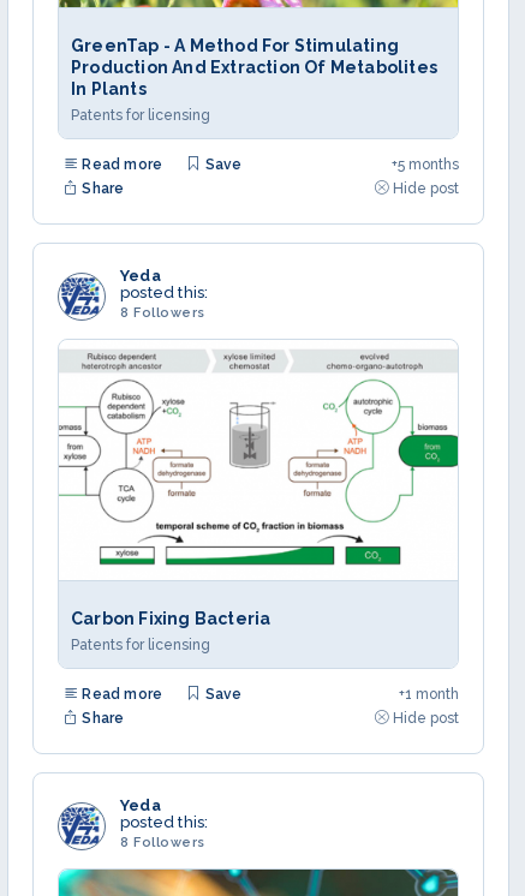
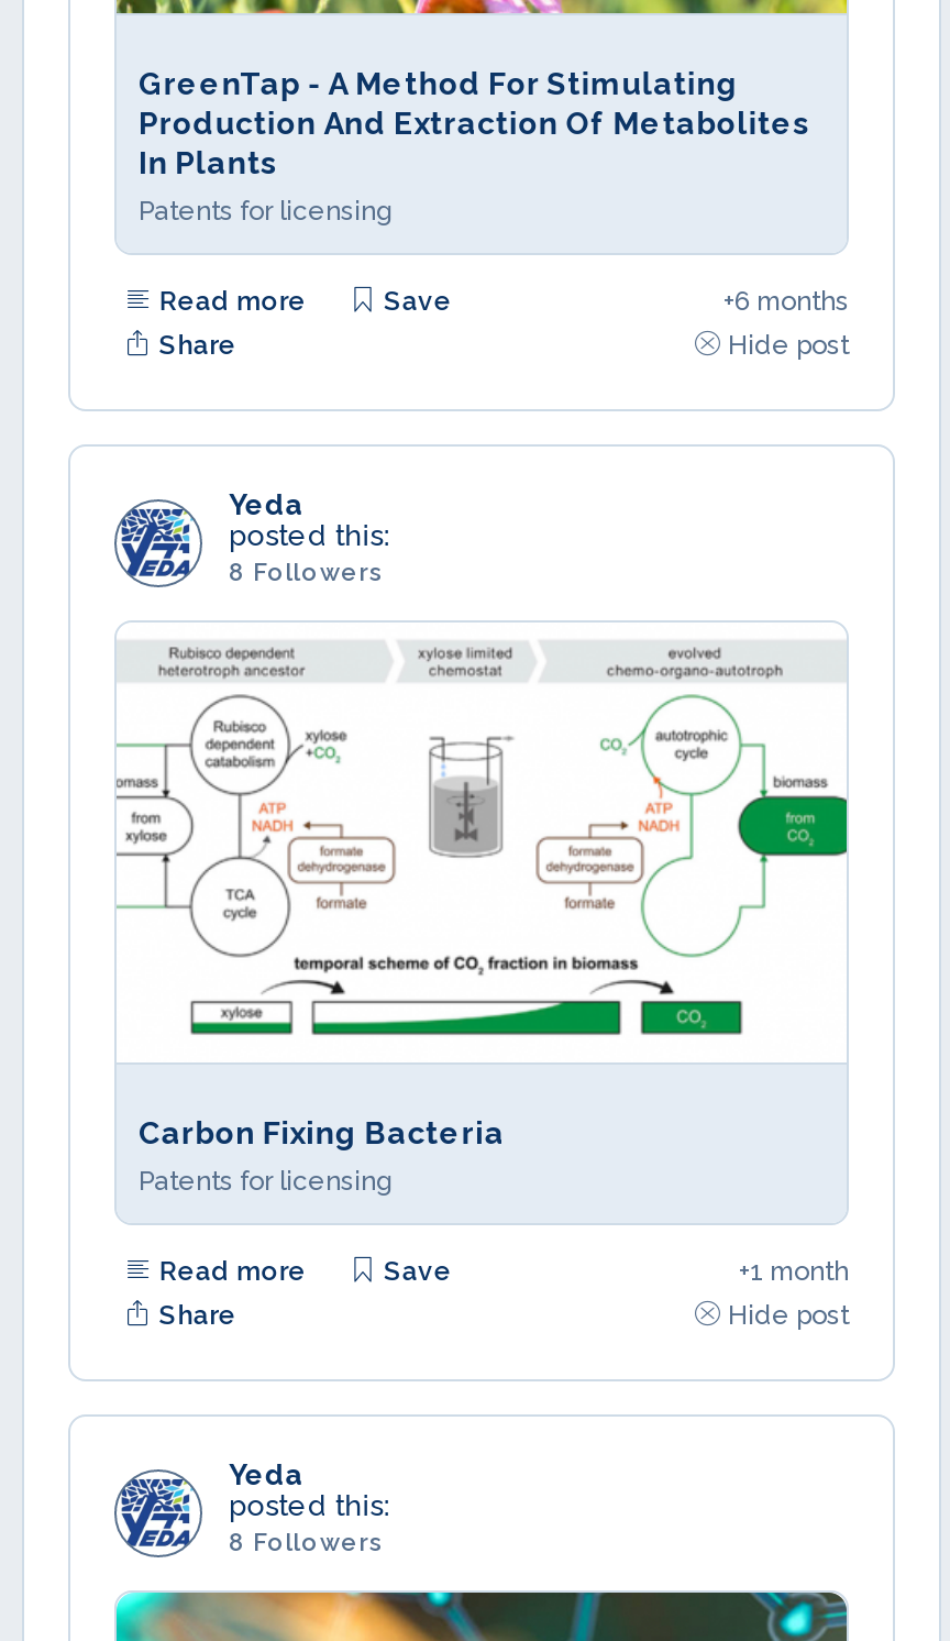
- +5 months
+ +6 months
